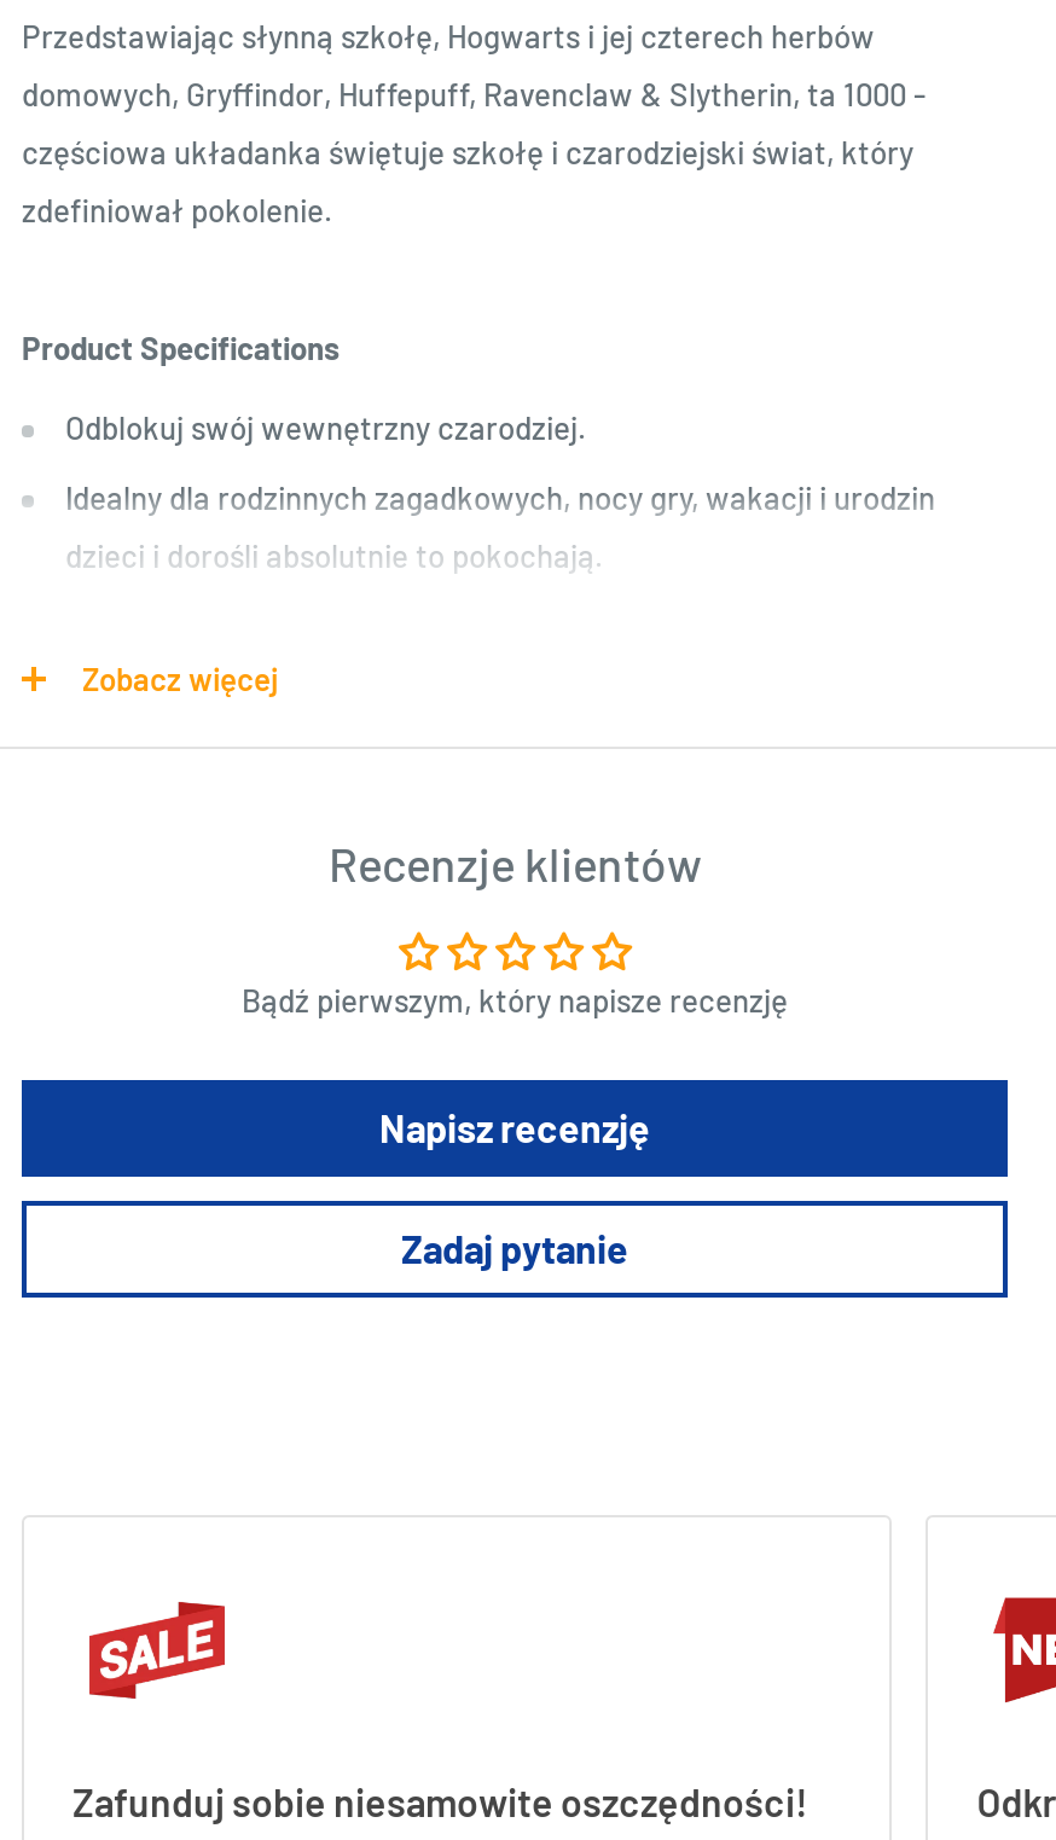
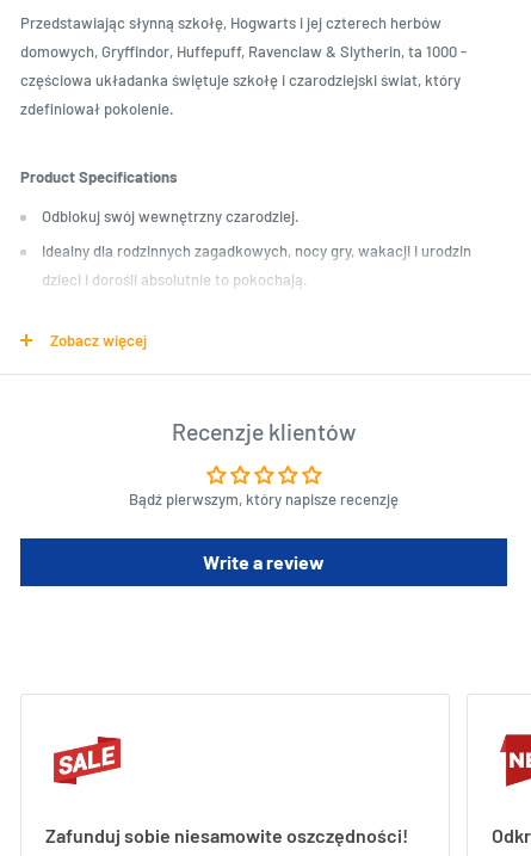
- Napisz recenzję
- Zadaj pytanie
+ Write a review
